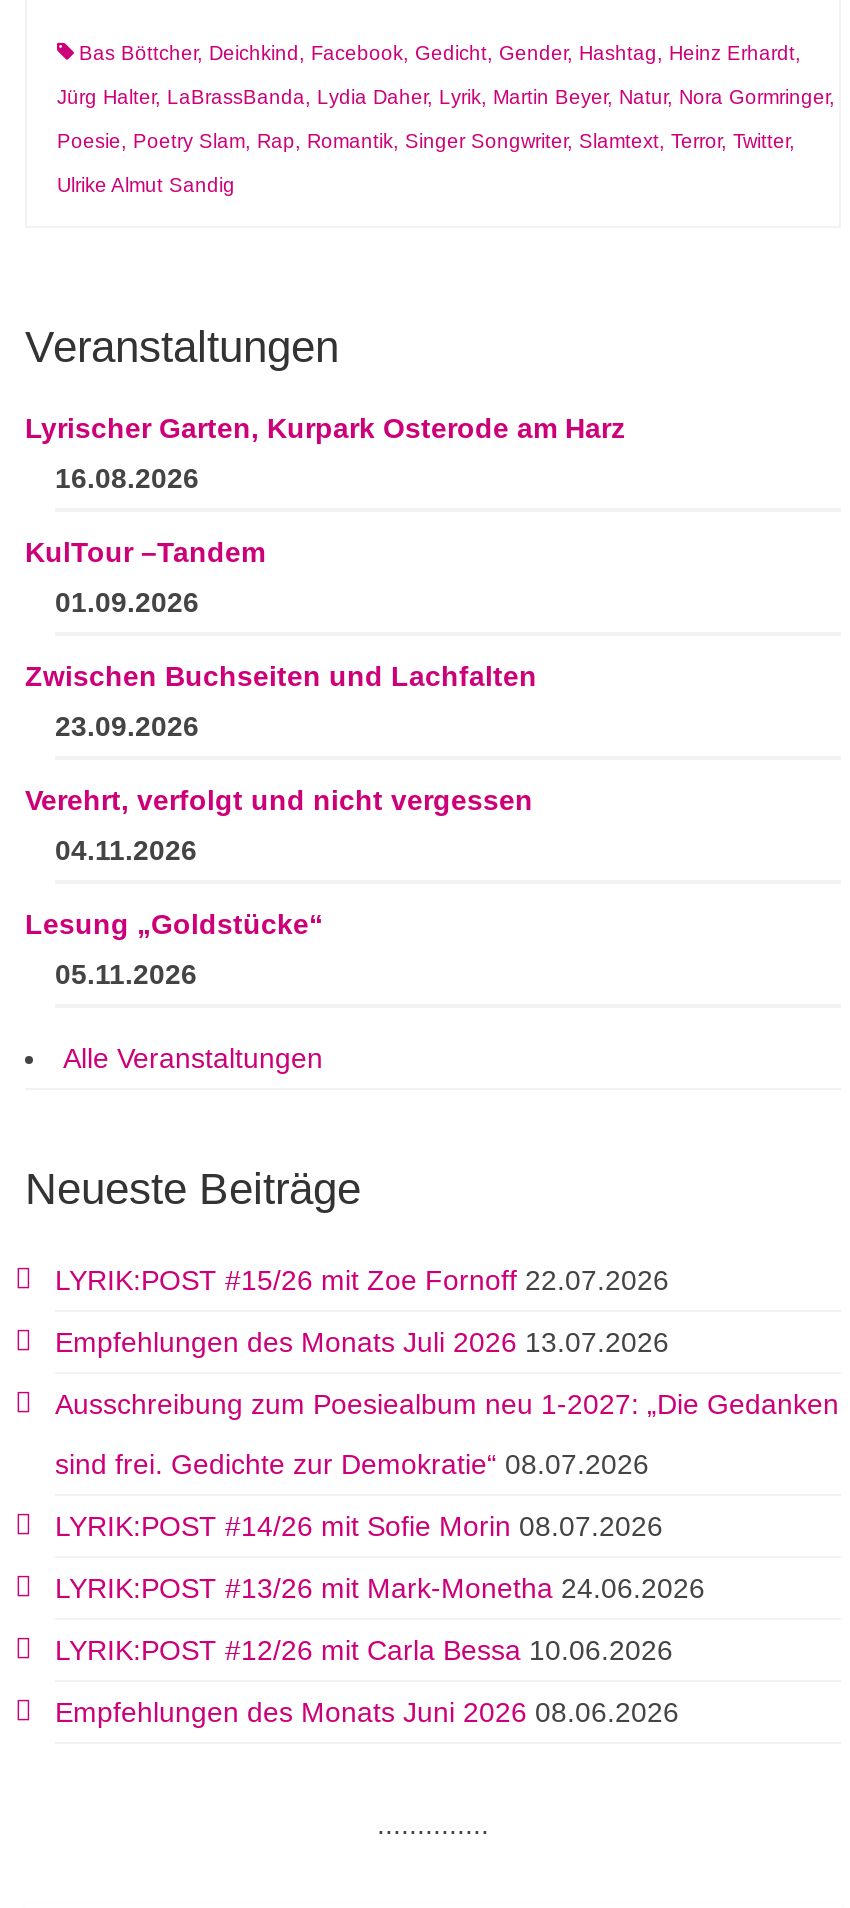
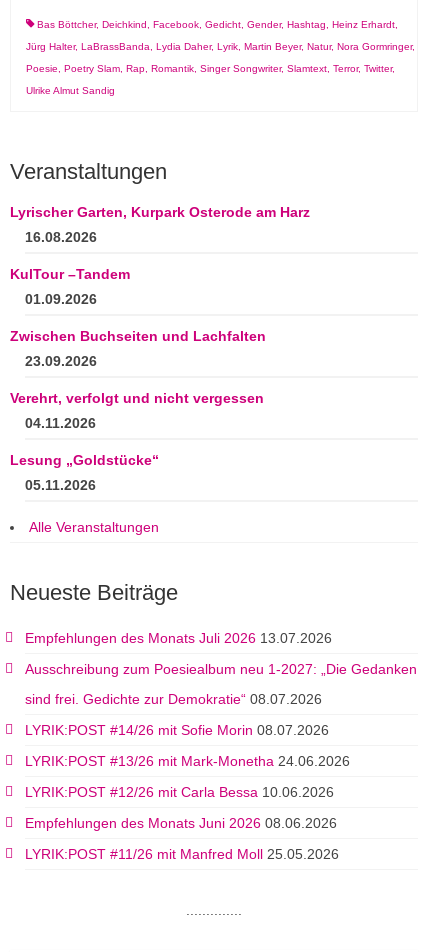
- LYRIK:POST #15/26 mit Zoe Fornoff 22.07.2026

moved up: Empfehlungen des Monats Juli 2026 13.07.2026 | Ausschreibung zum Poesiealbum neu 1-2027: „Die Gedanken | sind frei. Gedichte zur Demokratie“ 08.07.2026 | LYRIK:POST #14/26 mit Sofie Morin 08.07.2026 | LYRIK:POST #13/26 mit Mark-Monetha 24.06.2026 | LYRIK:POST #12/26 mit Carla Bessa 10.06.2026 | Empfehlungen des Monats Juni 2026 08.06.2026

+ LYRIK:POST #11/26 mit Manfred Moll 25.05.2026
